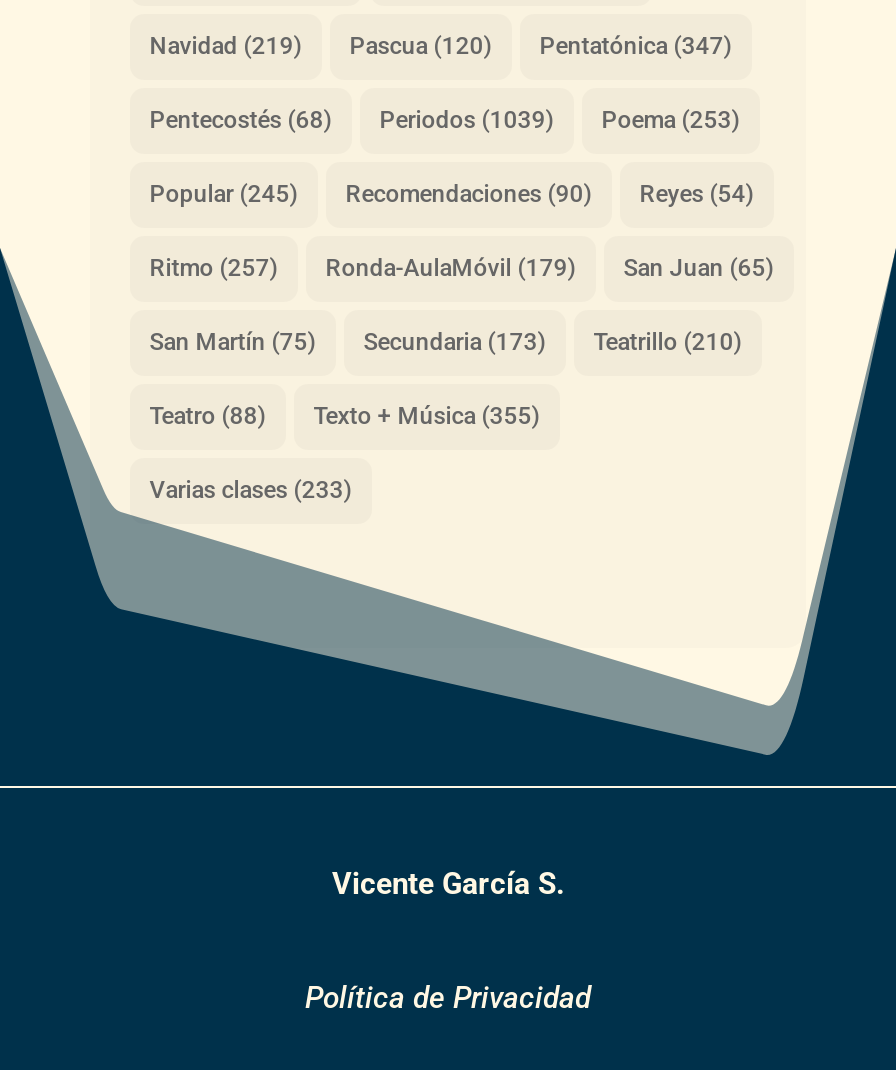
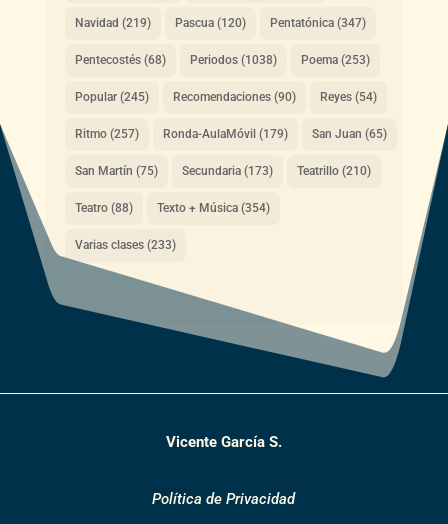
- Pentecostés (68) Periodos (1039) Poema (253)
+ Pentecostés (68) Periodos (1038) Poema (253)

- Teatro (88) Texto + Música (355)
+ Teatro (88) Texto + Música (354)
